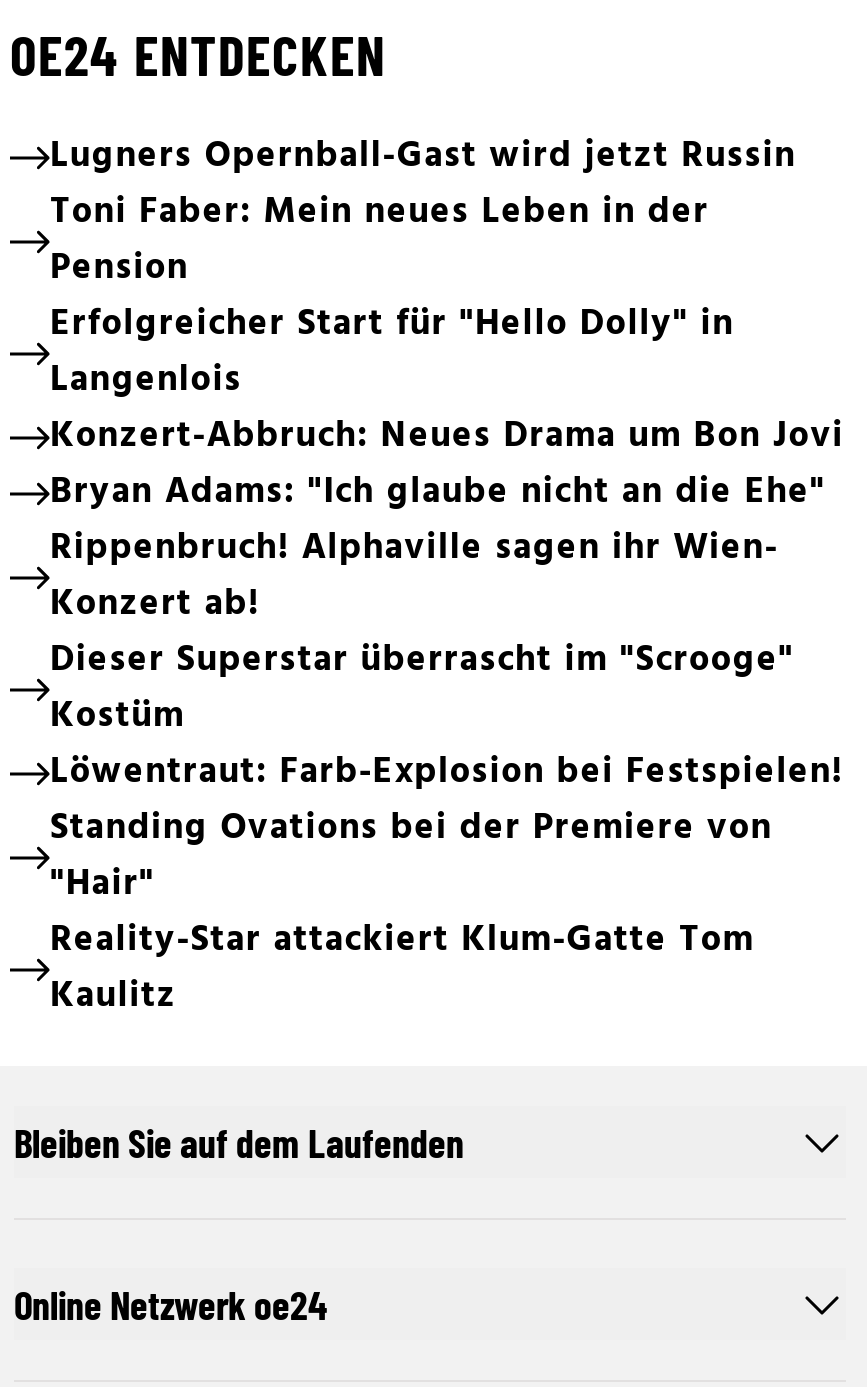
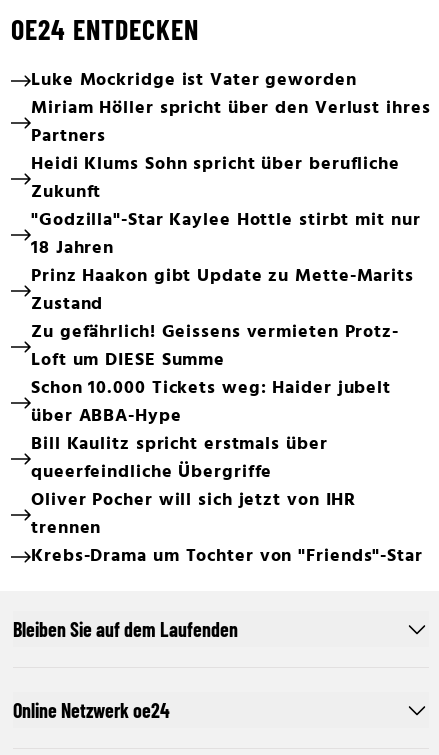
- Lugners Opernball-Gast wird jetzt Russin
- Toni Faber: Mein neues Leben in der
- Pension
- Erfolgreicher Start für "Hello Dolly" in
- Langenlois
- Konzert-Abbruch: Neues Drama um Bon Jovi
- Bryan Adams: "Ich glaube nicht an die Ehe"
- Rippenbruch! Alphaville sagen ihr Wien-
- Konzert ab!
- Dieser Superstar überrascht im "Scrooge"
- Kostüm
- Löwentraut: Farb-Explosion bei Festspielen!
- Standing Ovations bei der Premiere von
- "Hair"
- Reality-Star attackiert Klum-Gatte Tom
- Kaulitz
+ Luke Mockridge ist Vater geworden
+ Miriam Höller spricht über den Verlust ihres
+ Partners
+ Heidi Klums Sohn spricht über berufliche
+ Zukunft
+ "Godzilla"-Star Kaylee Hottle stirbt mit nur
+ 18 Jahren
+ Prinz Haakon gibt Update zu Mette-Marits
+ Zustand
+ Zu gefährlich! Geissens vermieten Protz-
+ Loft um DIESE Summe
+ Schon 10.000 Tickets weg: Haider jubelt
+ über ABBA-Hype
+ Bill Kaulitz spricht erstmals über
+ queerfeindliche Übergriffe
+ Oliver Pocher will sich jetzt von IHR
+ trennen
+ Krebs-Drama um Tochter von "Friends"-Star
